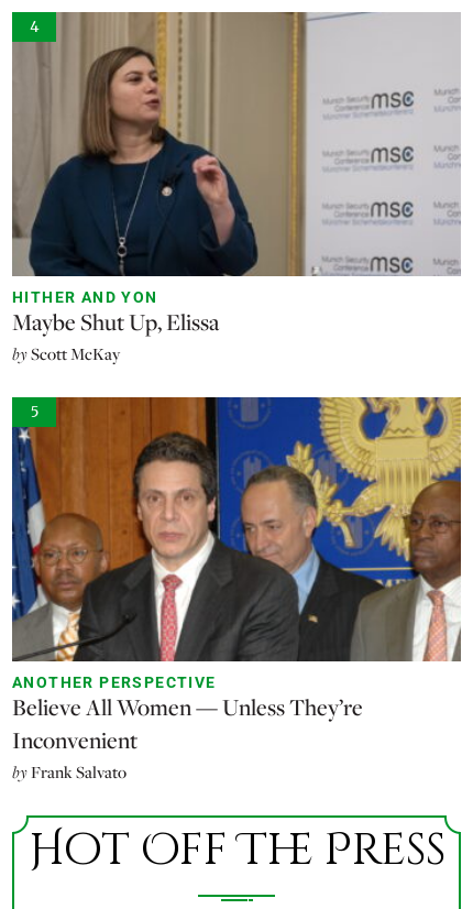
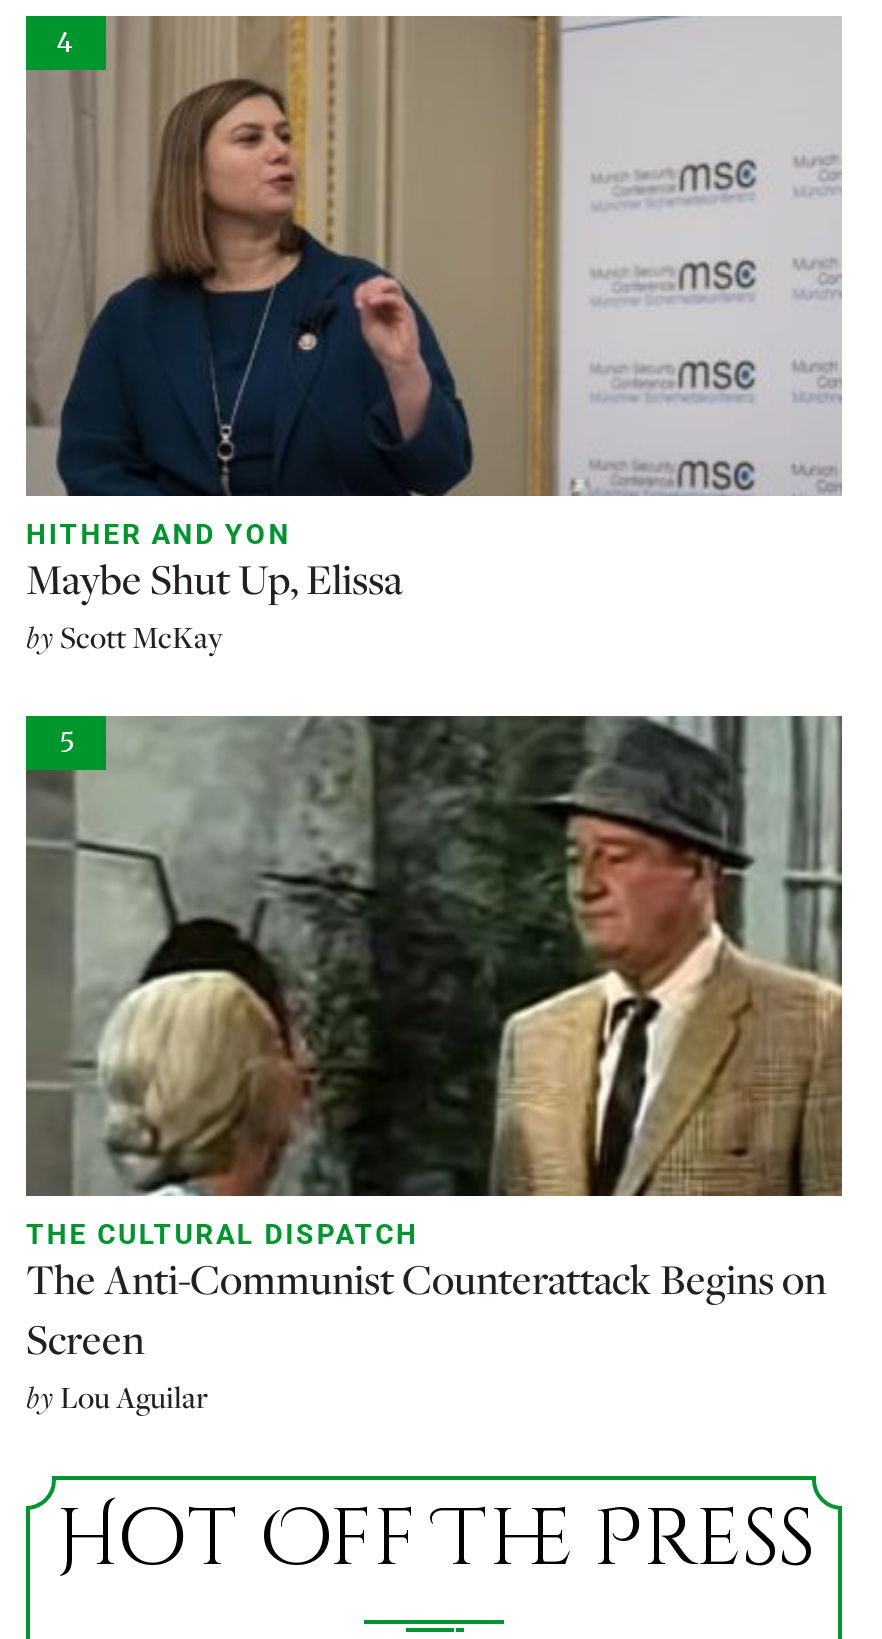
- [image]
- ANOTHER PERSPECTIVE
- Believe All Women — Unless They’re
- Inconvenient
- by Frank Salvato
+ [image]
+ THE CULTURAL DISPATCH
+ The Anti-Communist Counterattack Begins on
+ Screen
+ by Lou Aguilar
